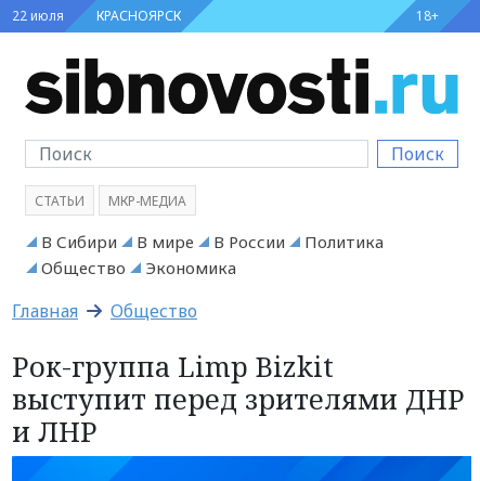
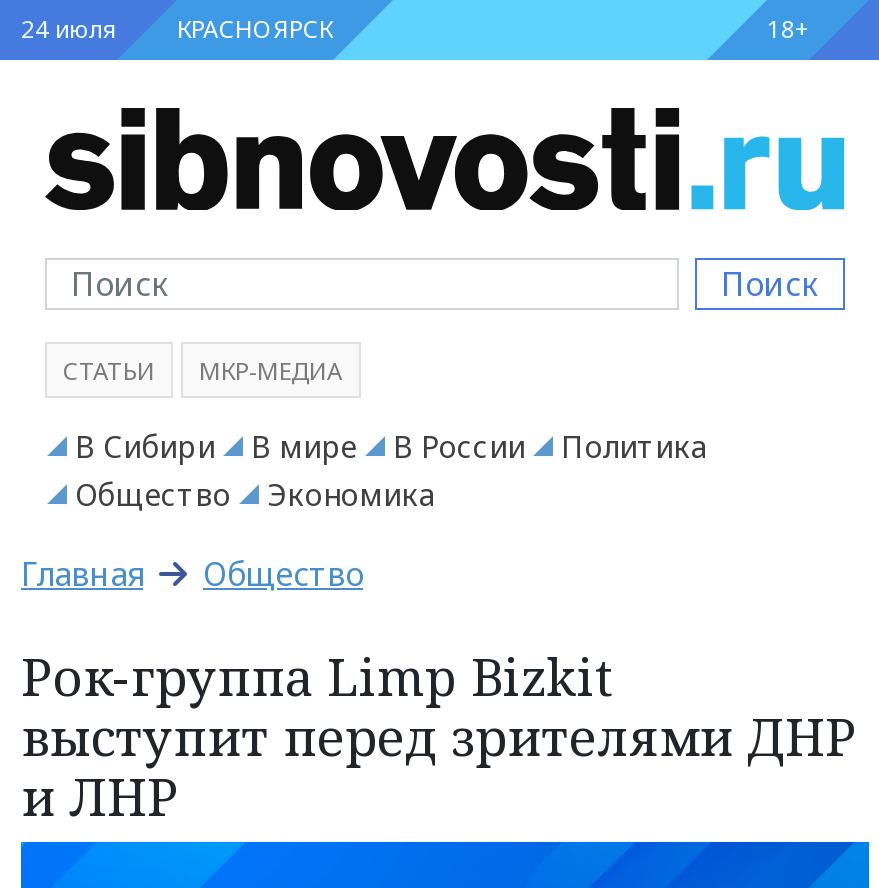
- 22 июля КРАСНОЯРСК
+ 24 июля КРАСНОЯРСК
